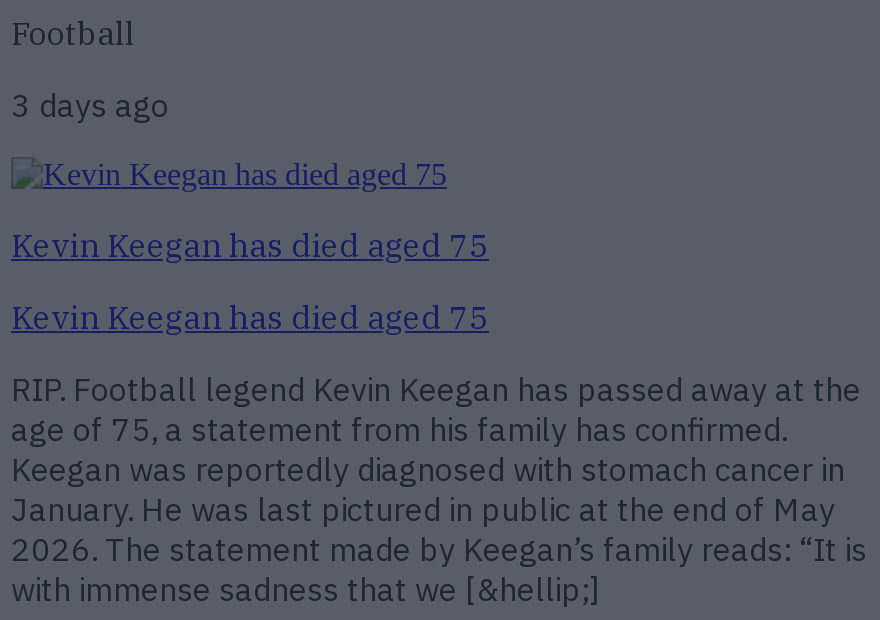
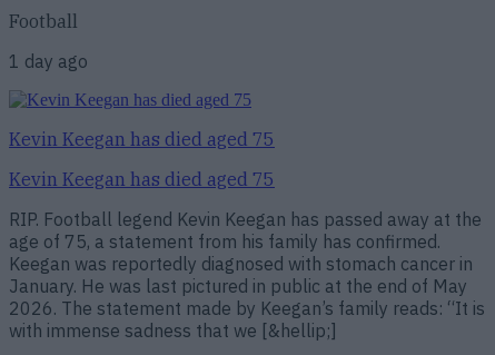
- 3 days ago
+ 1 day ago
